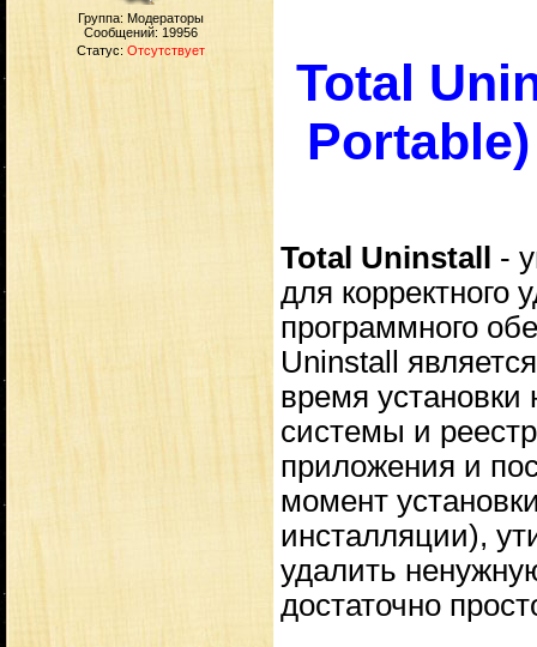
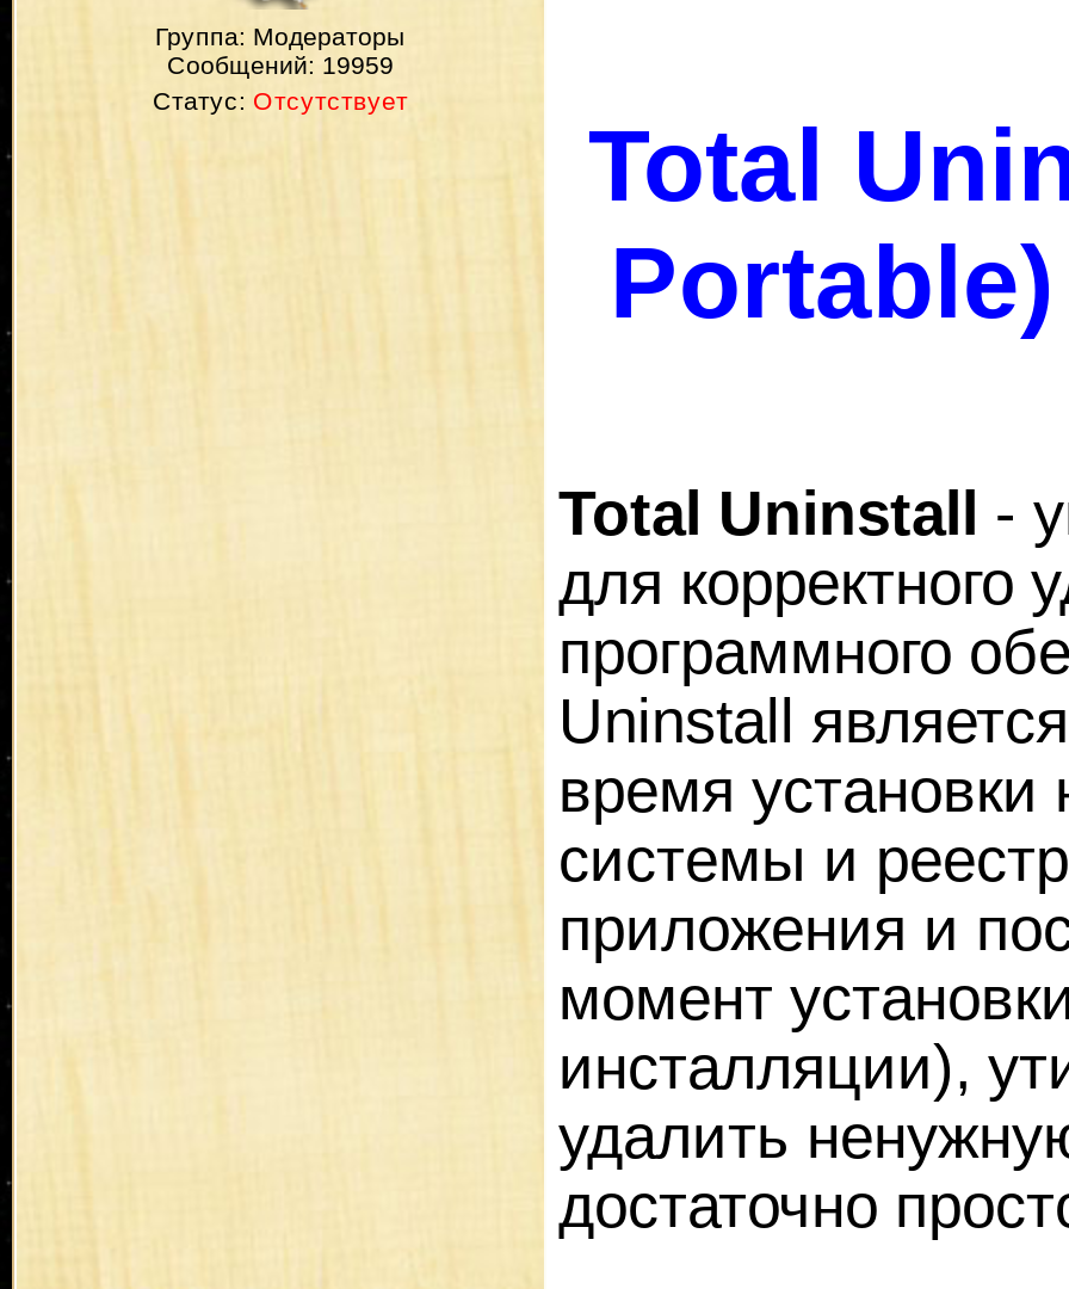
- Сообщений: 19956
+ Сообщений: 19959
